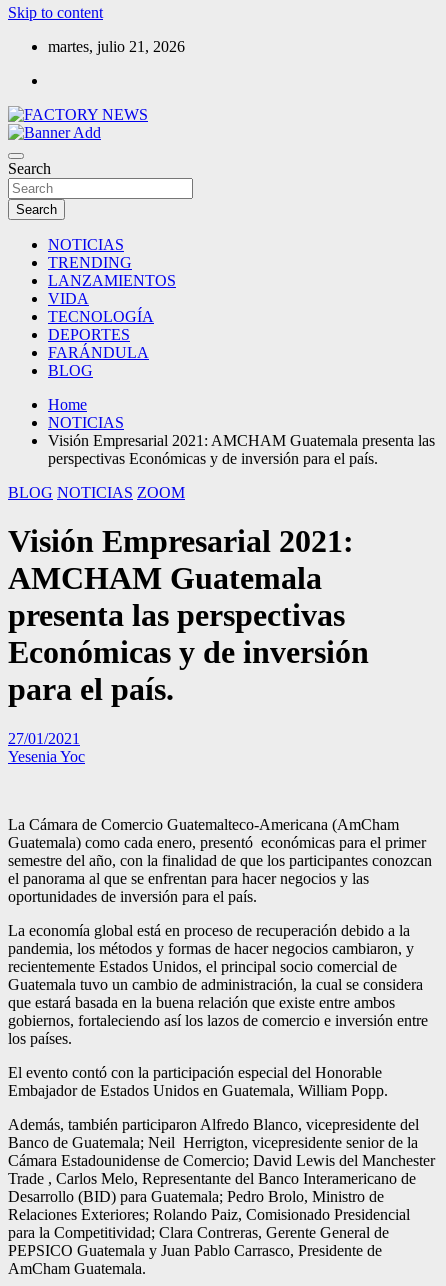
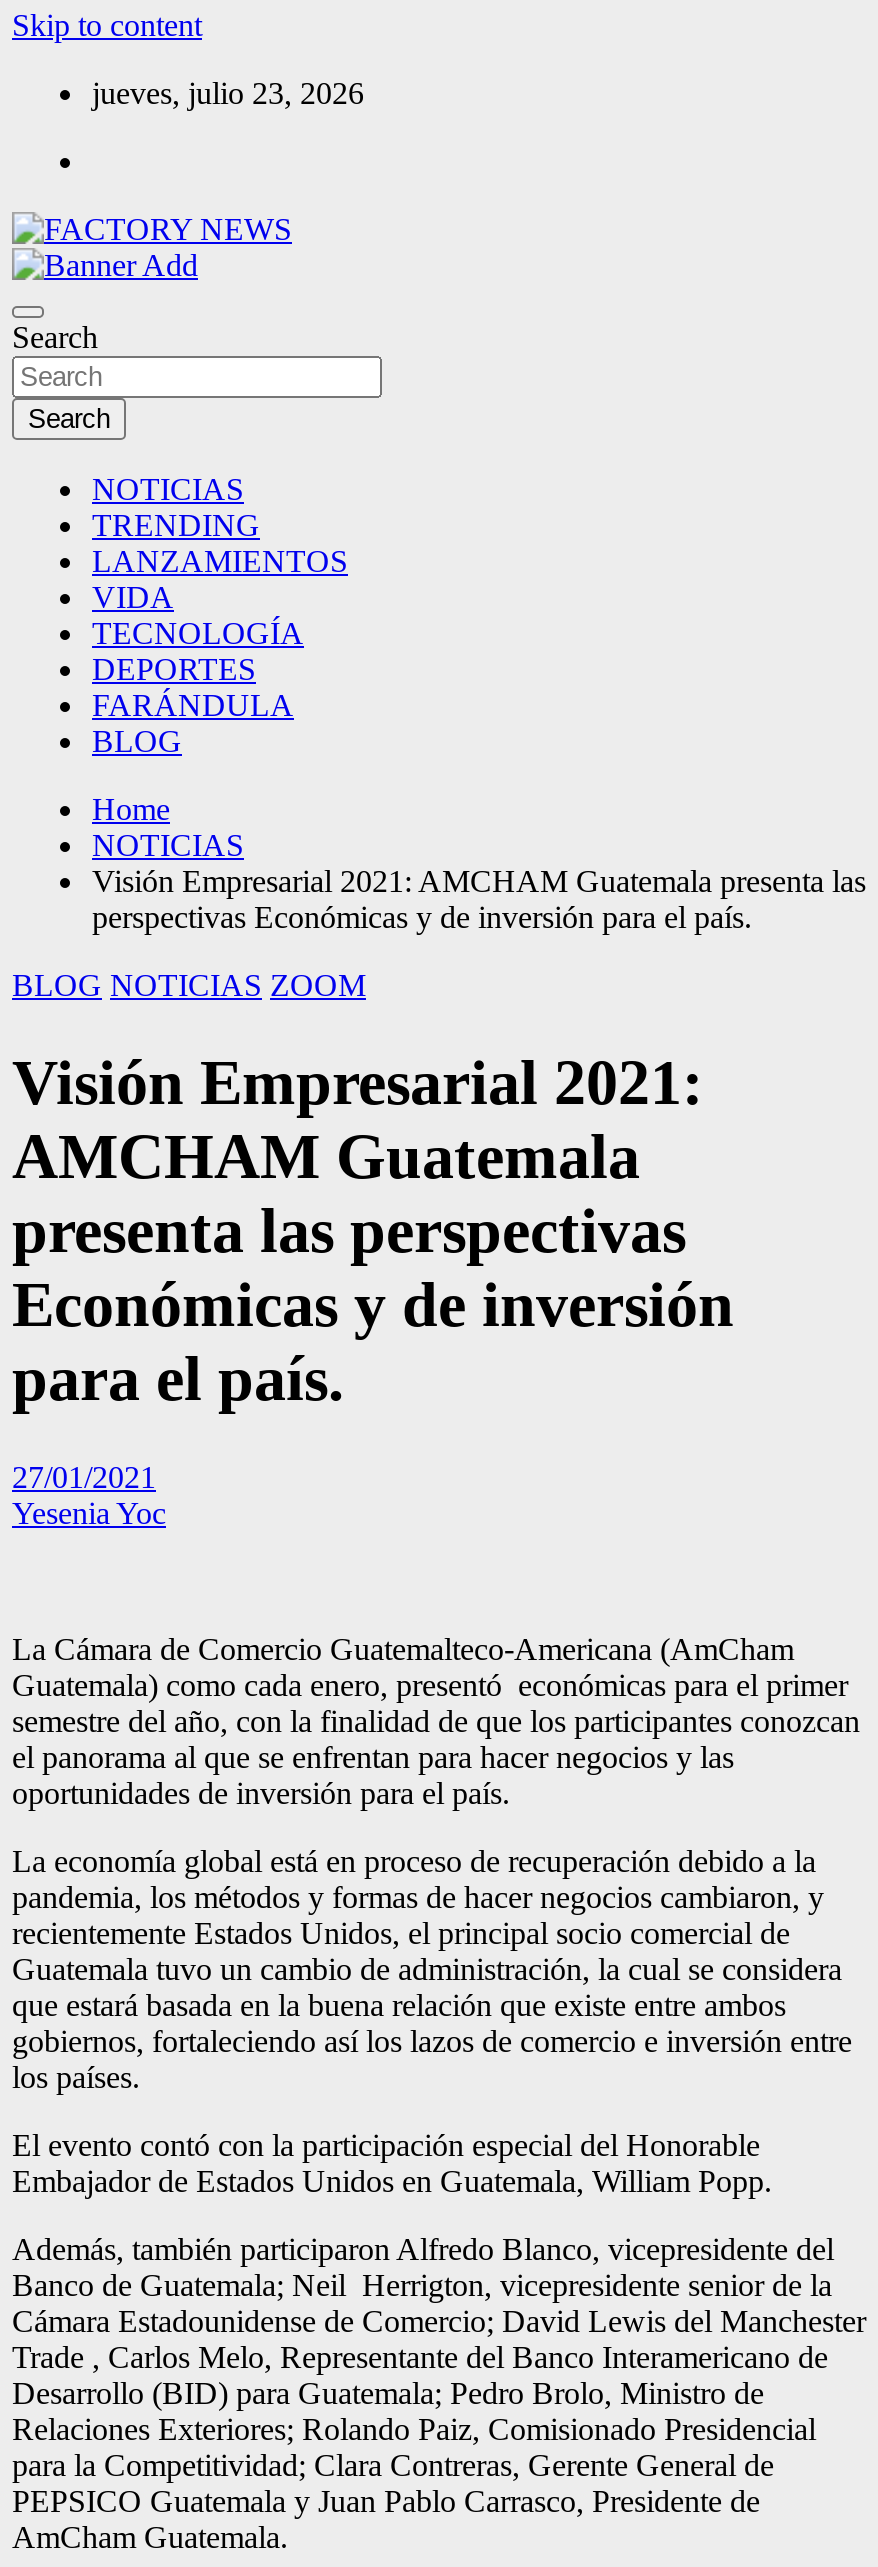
- martes, julio 21, 2026
+ jueves, julio 23, 2026
